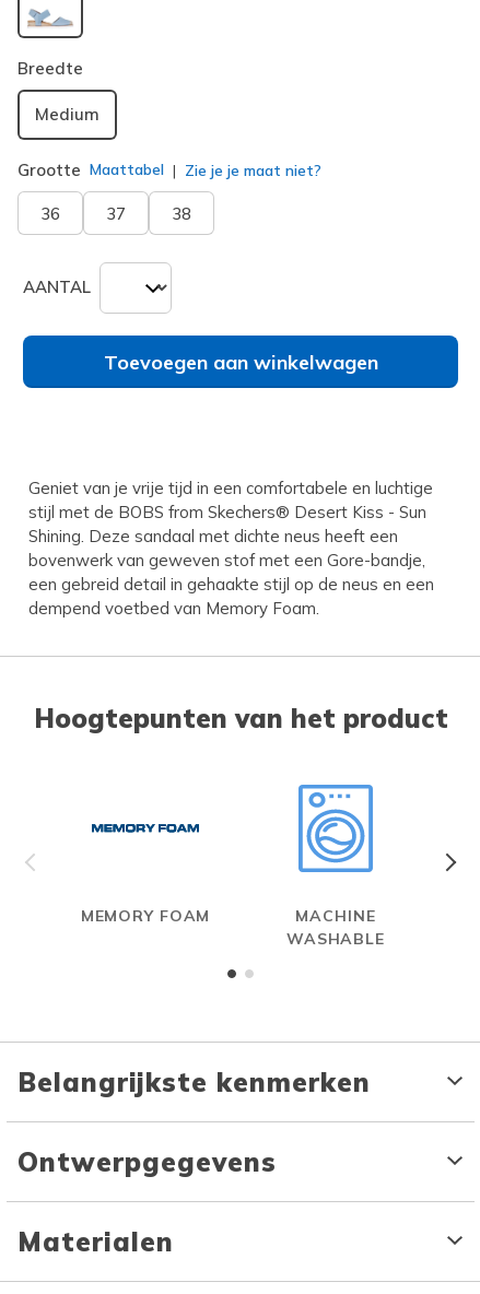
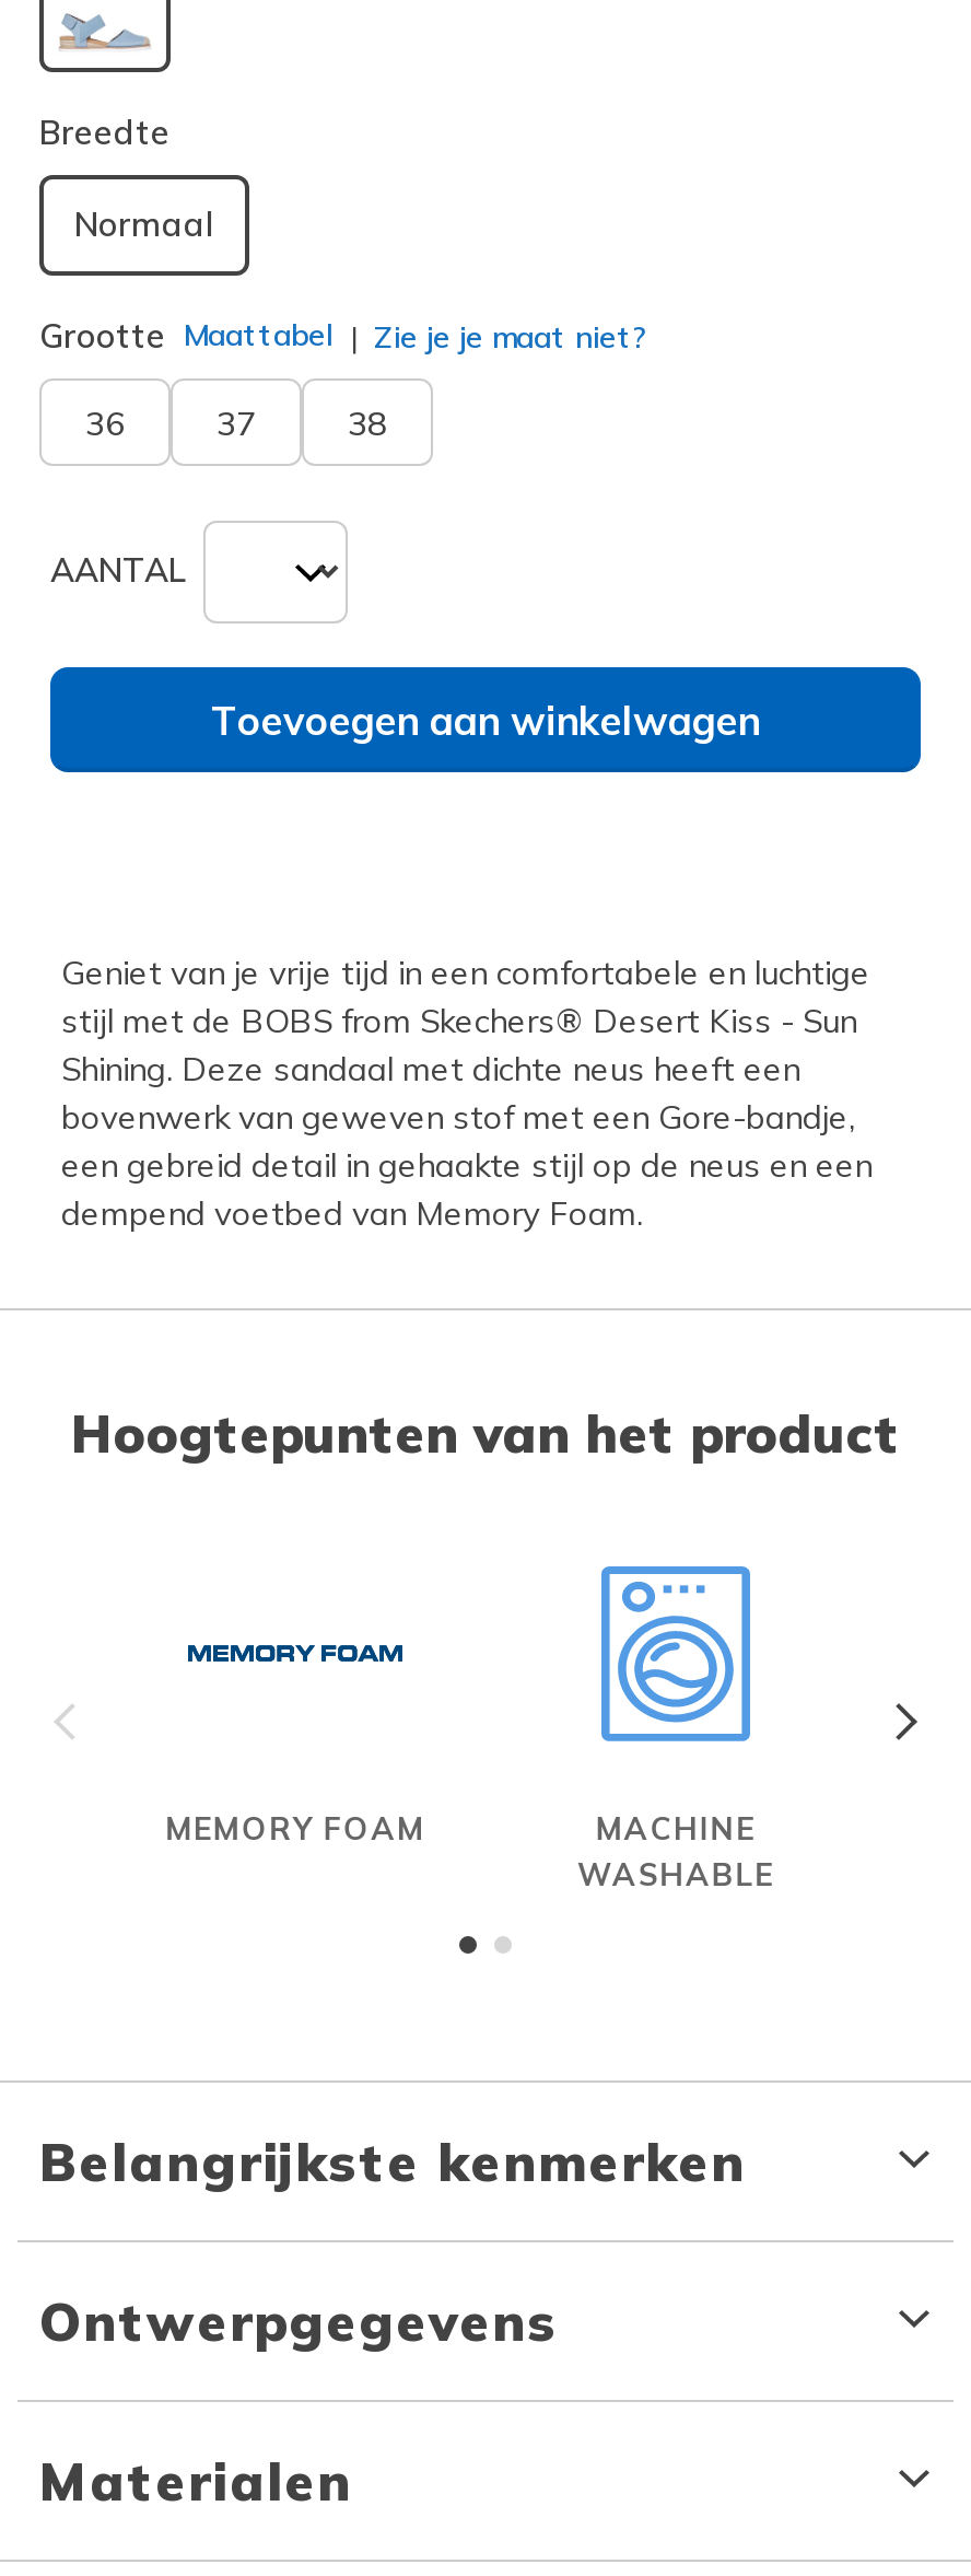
- Medium
+ Normaal
